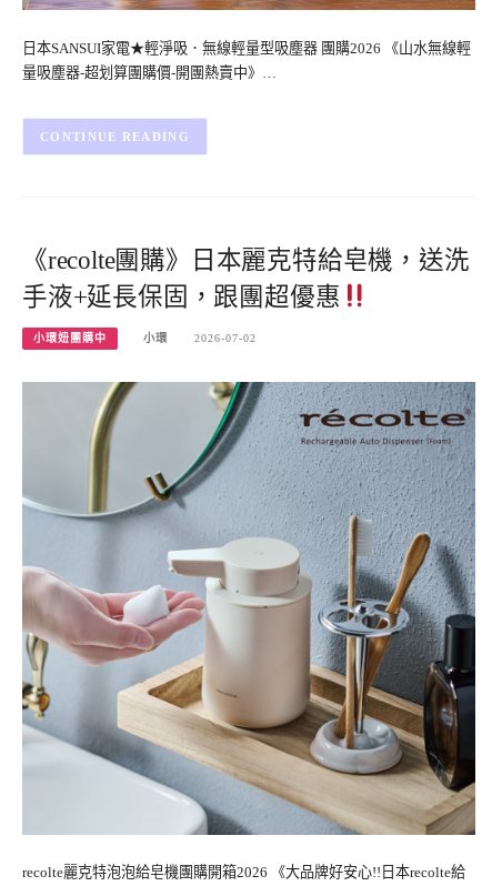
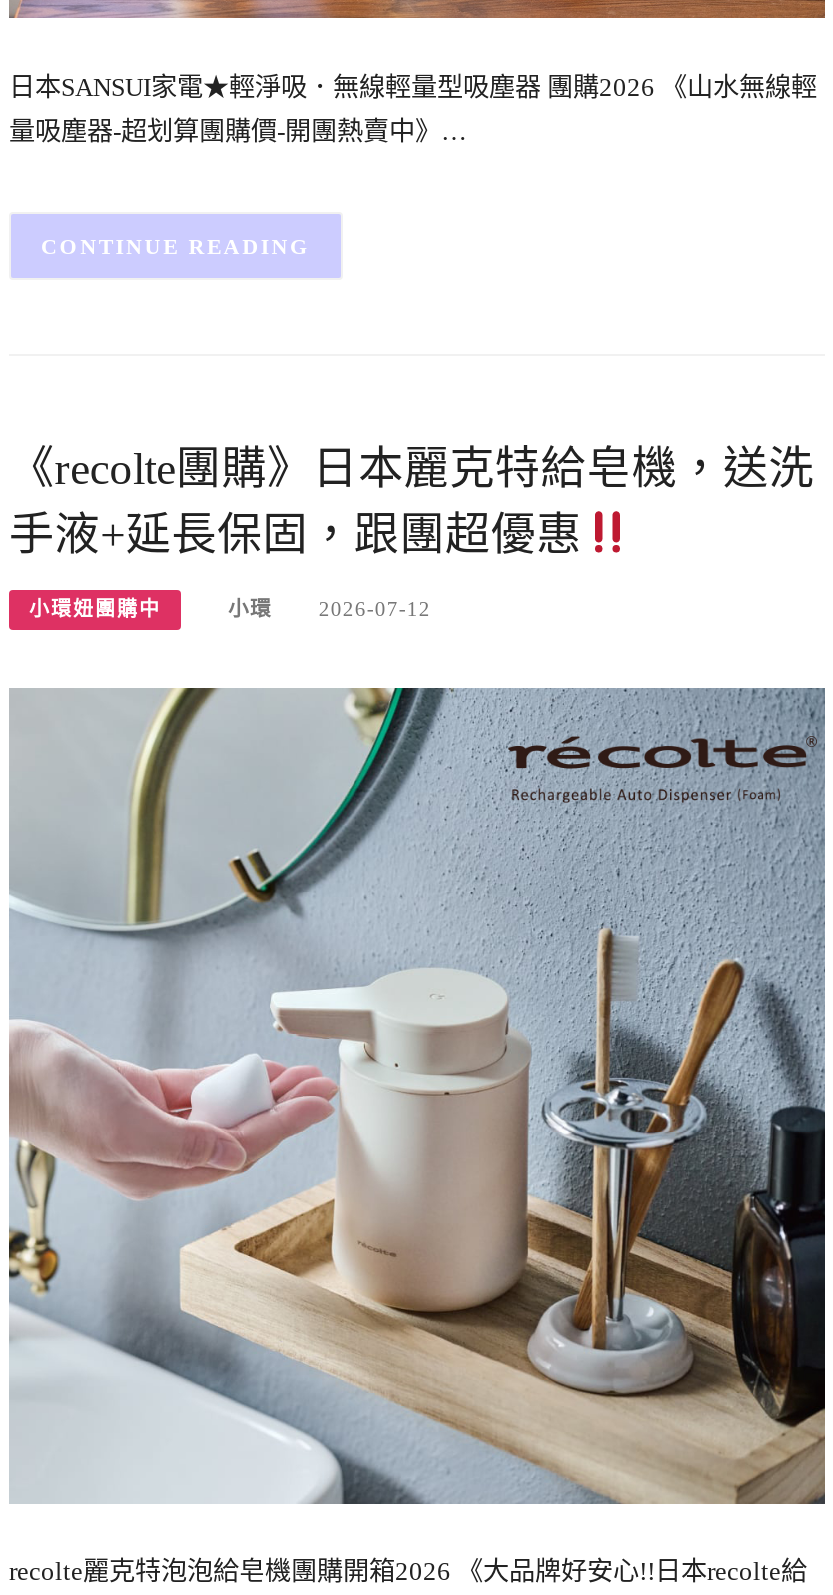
- 2026-07-02
+ 2026-07-12
